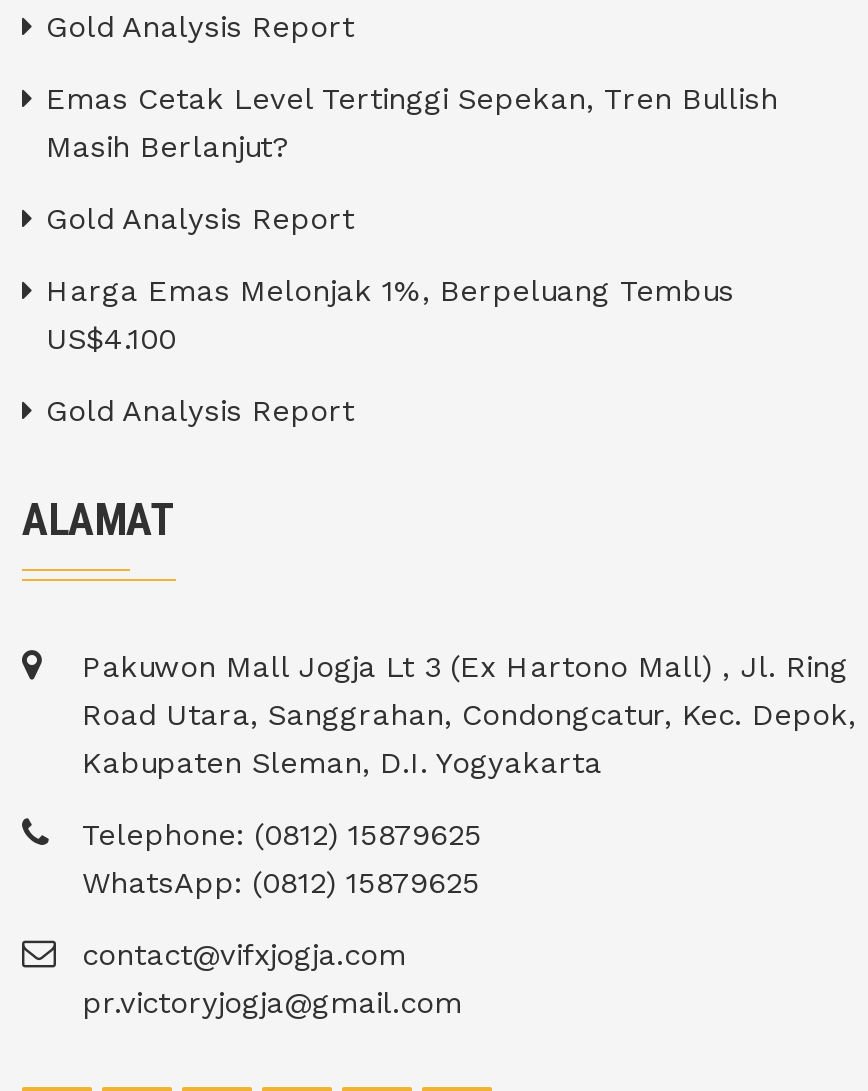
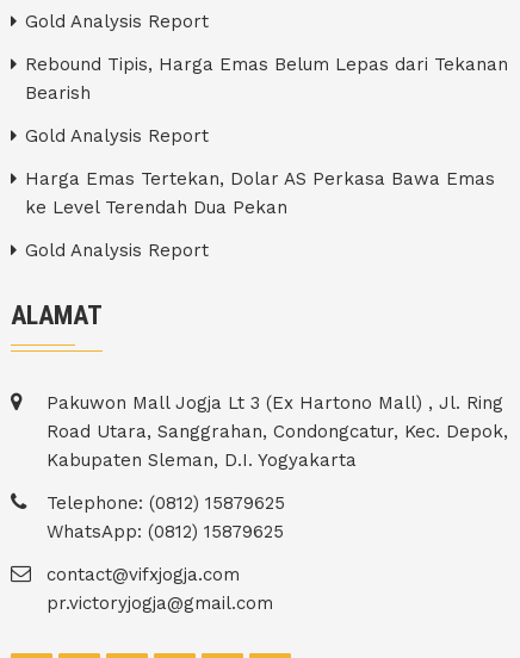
- Emas Cetak Level Tertinggi Sepekan, Tren Bullish
- Masih Berlanjut?
+ Rebound Tipis, Harga Emas Belum Lepas dari Tekanan
+ Bearish

- Harga Emas Melonjak 1%, Berpeluang Tembus
- US$4.100
+ Harga Emas Tertekan, Dolar AS Perkasa Bawa Emas
+ ke Level Terendah Dua Pekan
